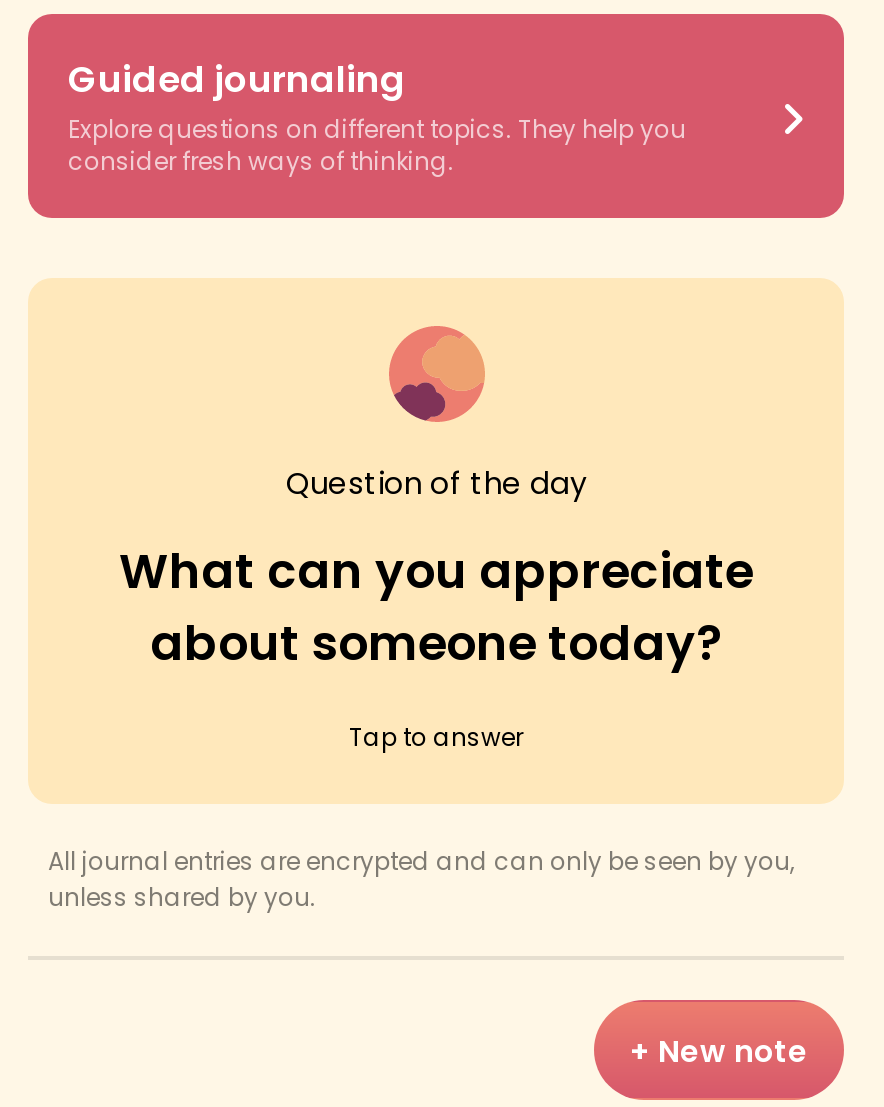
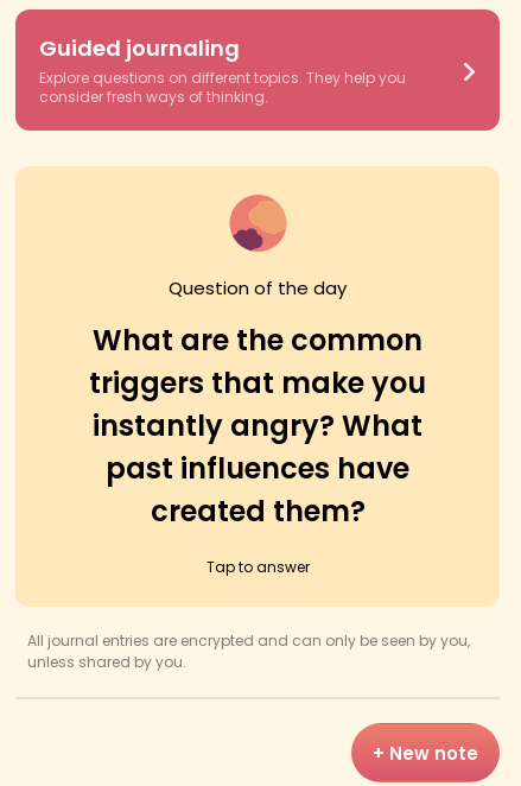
- What can you appreciate
- about someone today?
+ What are the common
+ triggers that make you
+ instantly angry? What
+ past influences have
+ created them?
